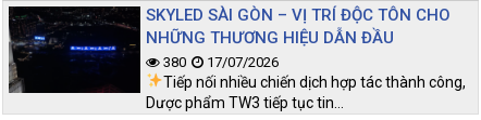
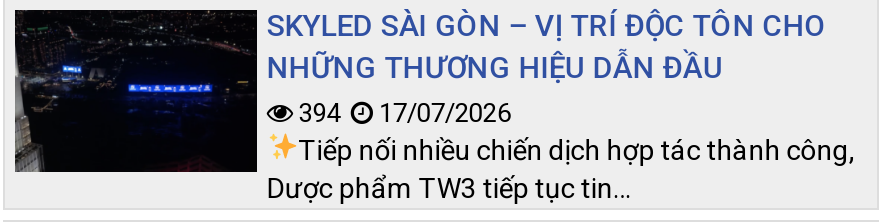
- 380 17/07/2026
+ 394 17/07/2026
